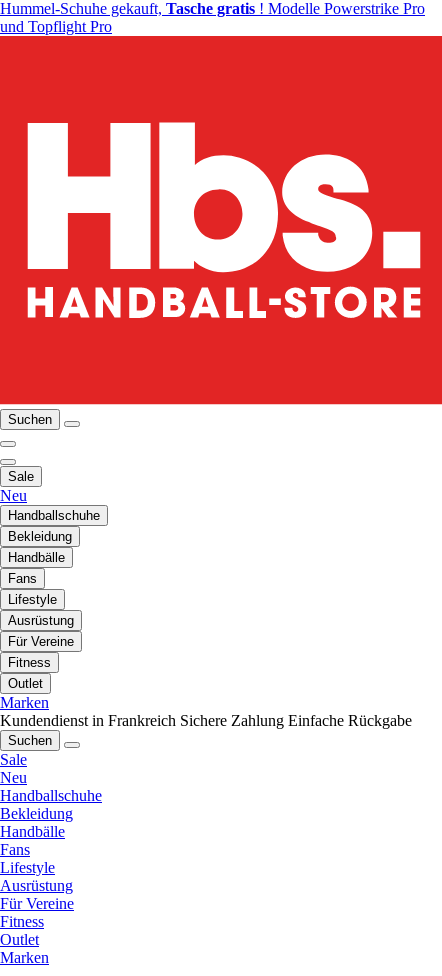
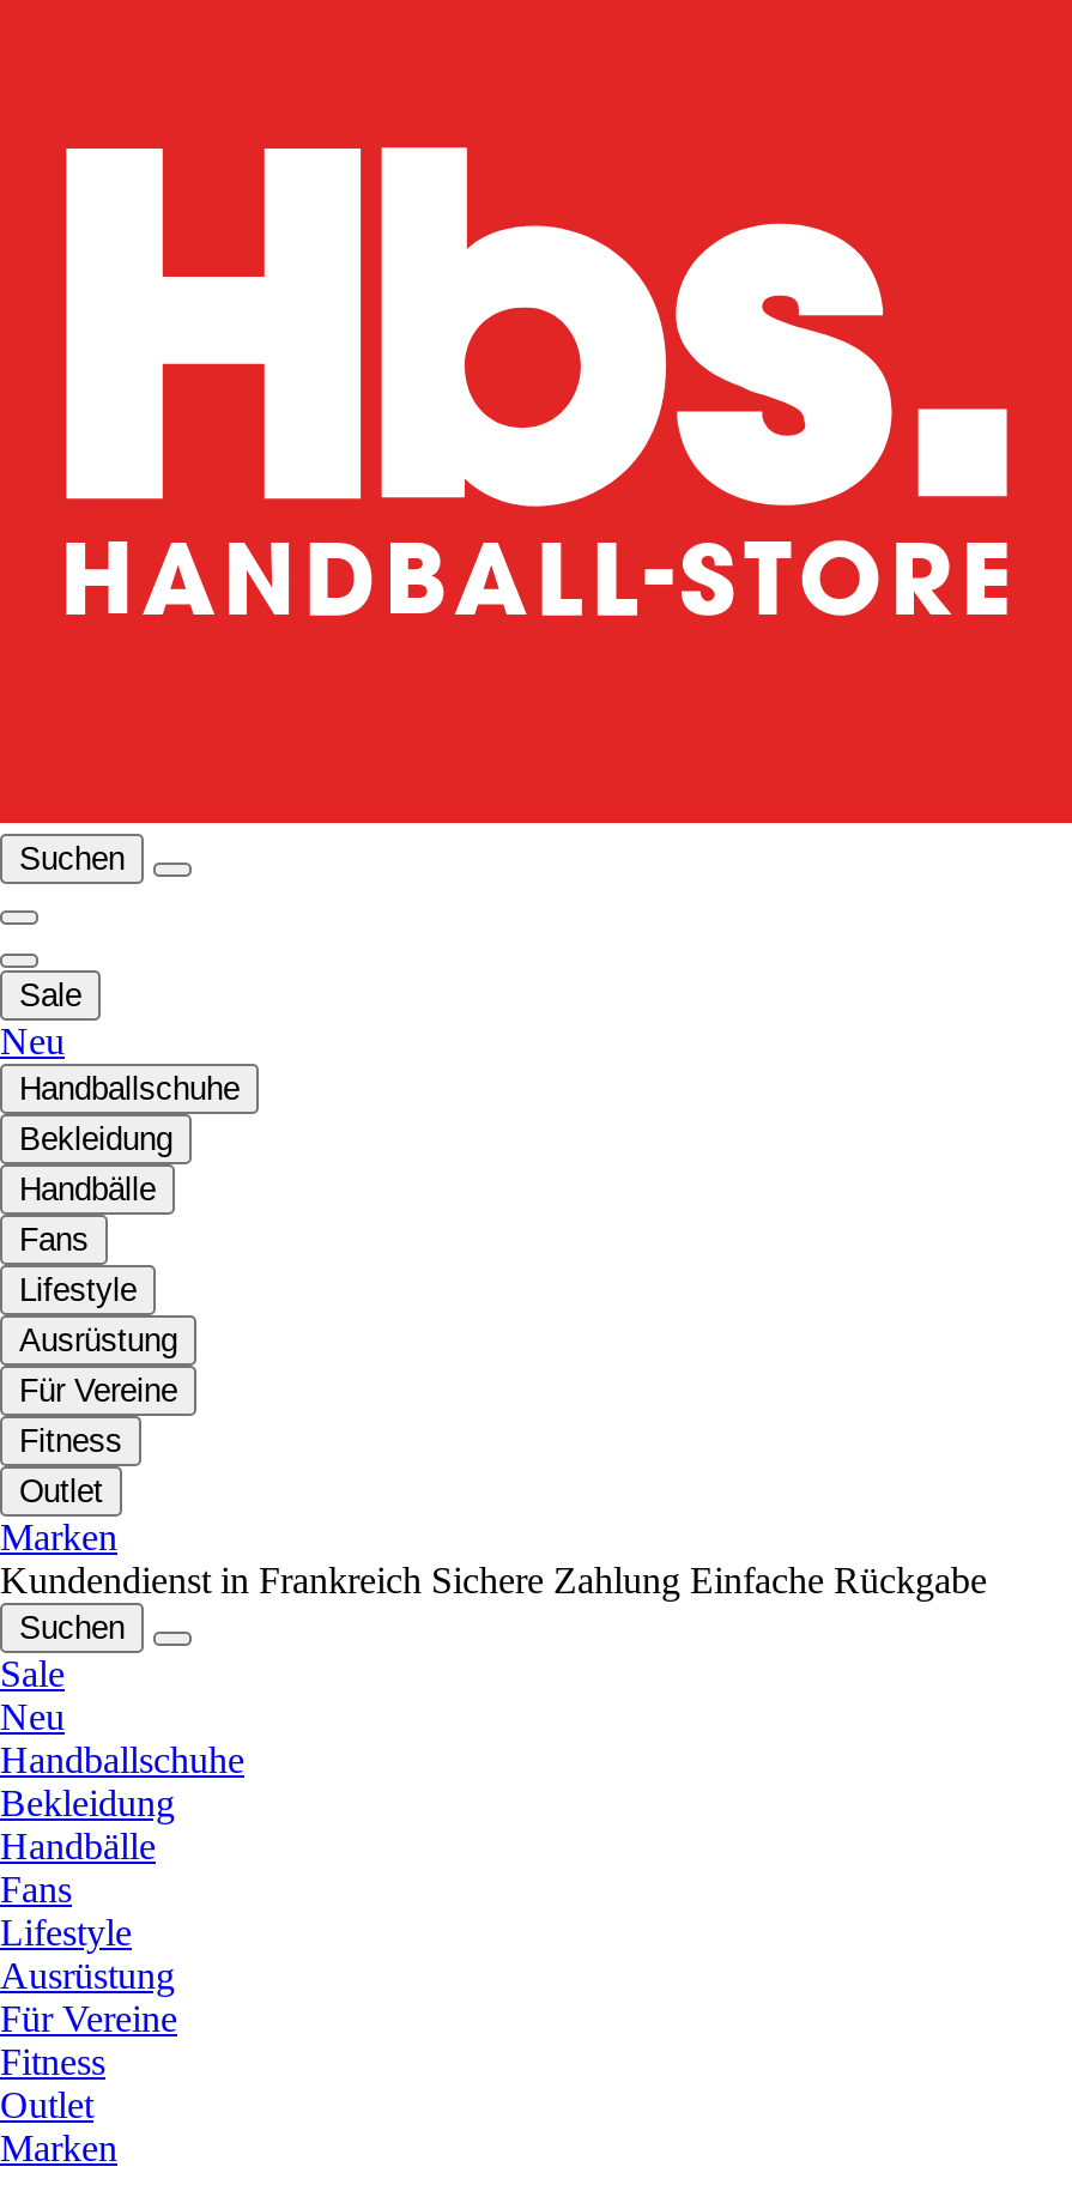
- Hummel-Schuhe gekauft, Tasche gratis! Modelle Powerstrike Pro
- und Topflight Pro
